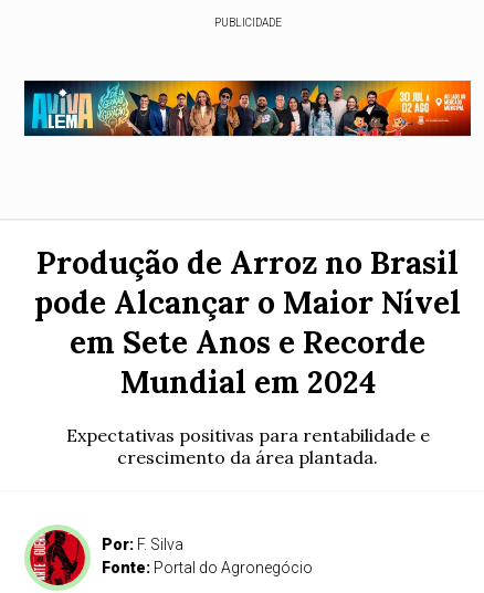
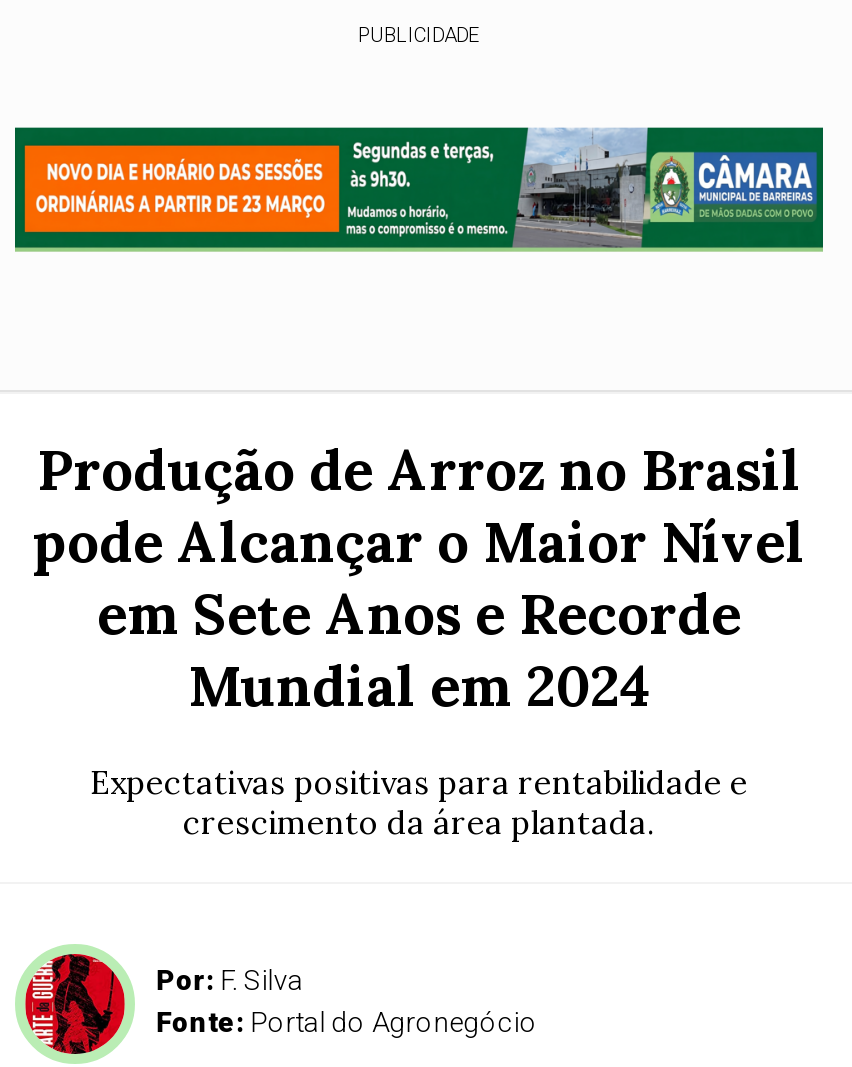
- [image]
+ [image]
